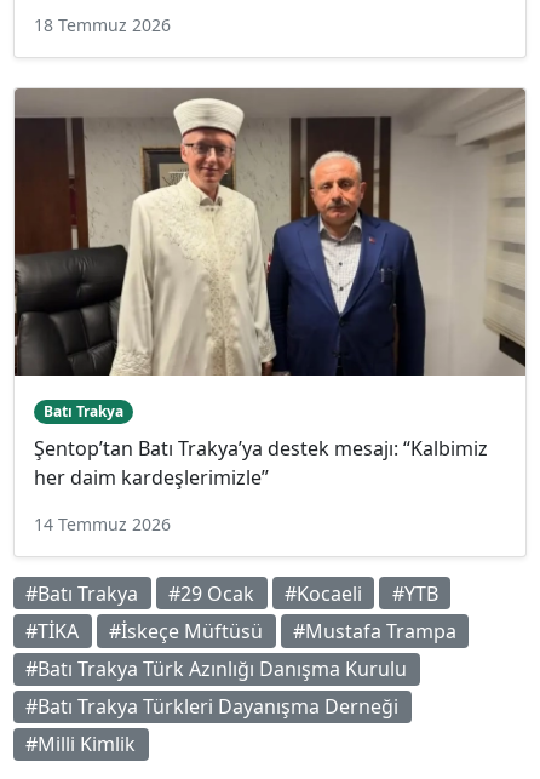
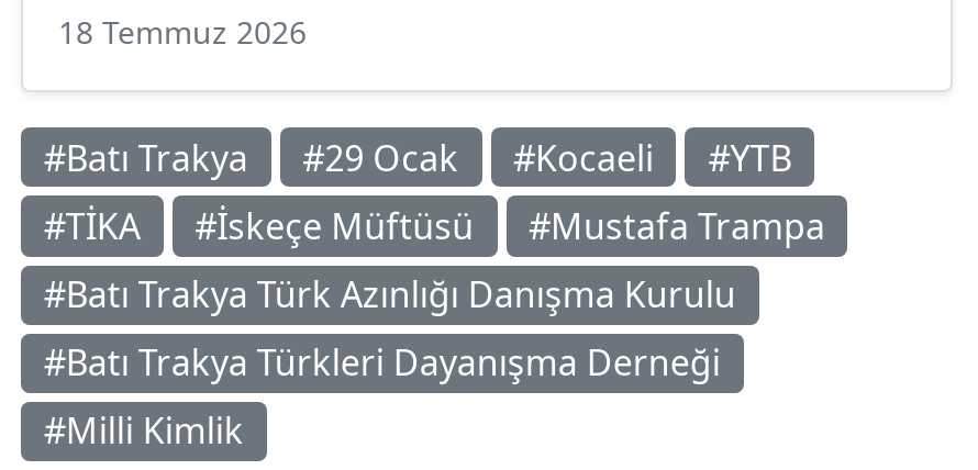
- [image]
- Batı Trakya
- Şentop’tan Batı Trakya’ya destek mesajı: “Kalbimiz
- her daim kardeşlerimizle”
- 14 Temmuz 2026
